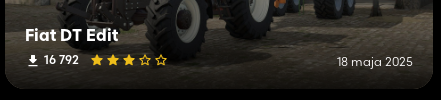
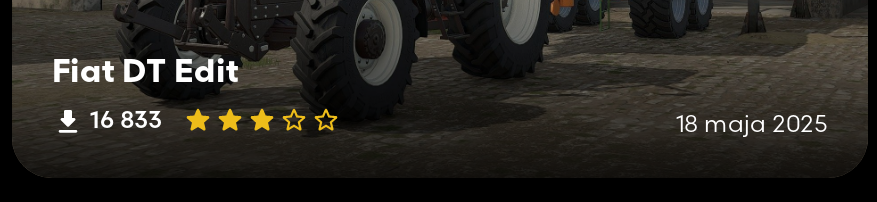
- 16 792
+ 16 833
